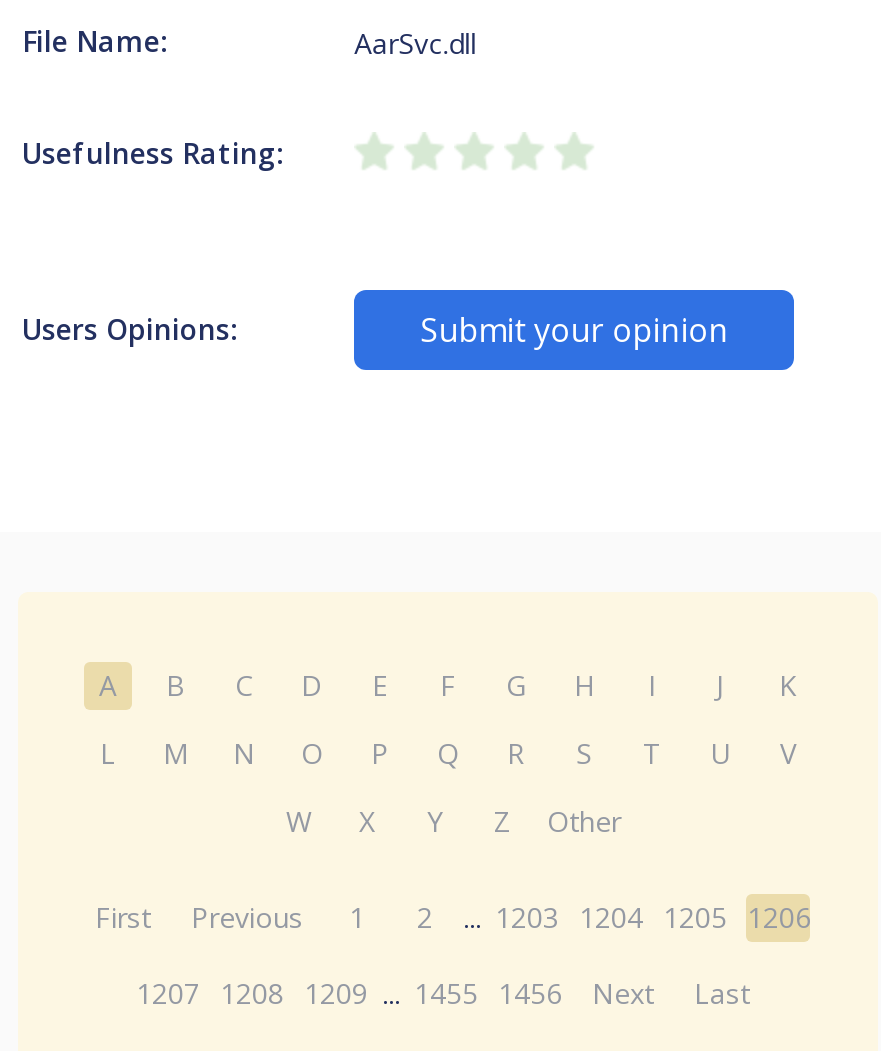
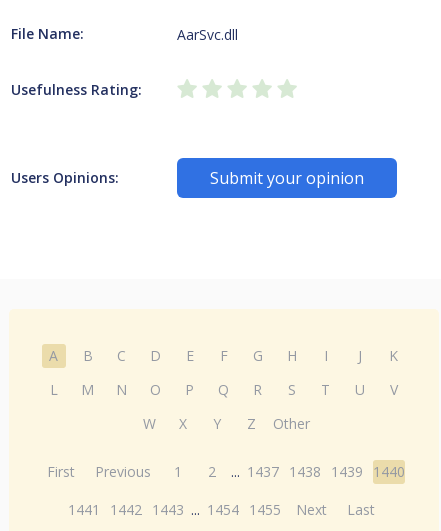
- First Previous 1 2 ... 1203 1204 1205 1206
+ First Previous 1 2 ... 1437 1438 1439 1440

- 1207 1208 1209 ... 1455 1456 Next Last
+ 1441 1442 1443 ... 1454 1455 Next Last
